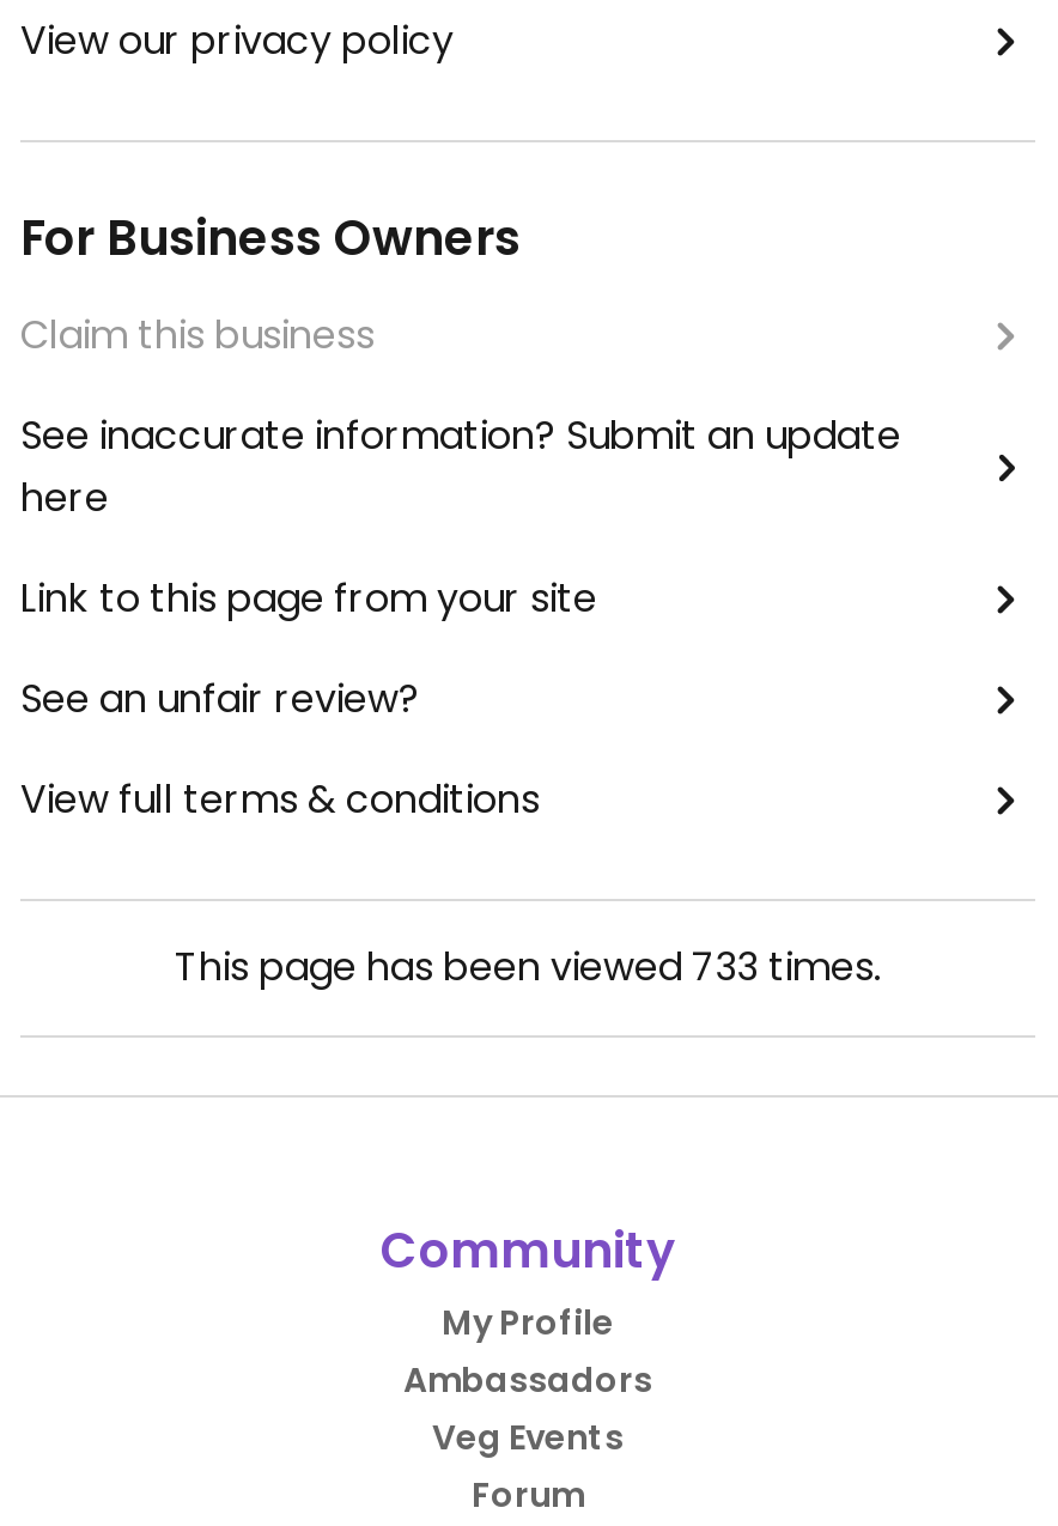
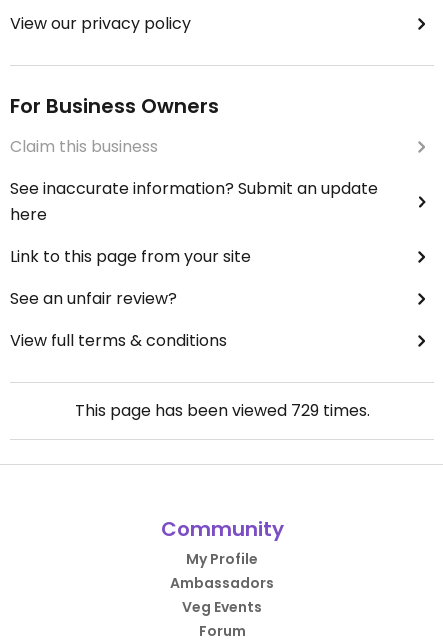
- This page has been viewed 733 times.
+ This page has been viewed 729 times.
